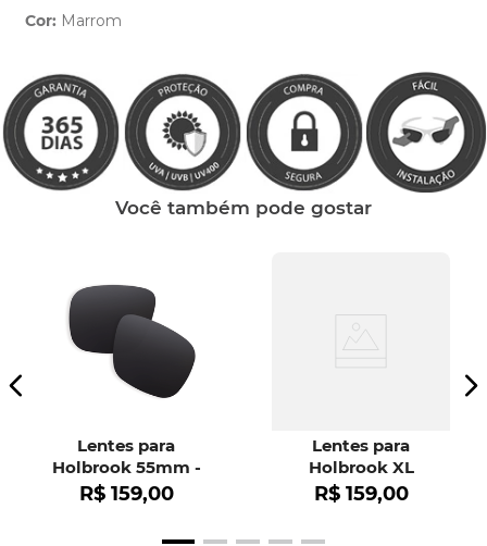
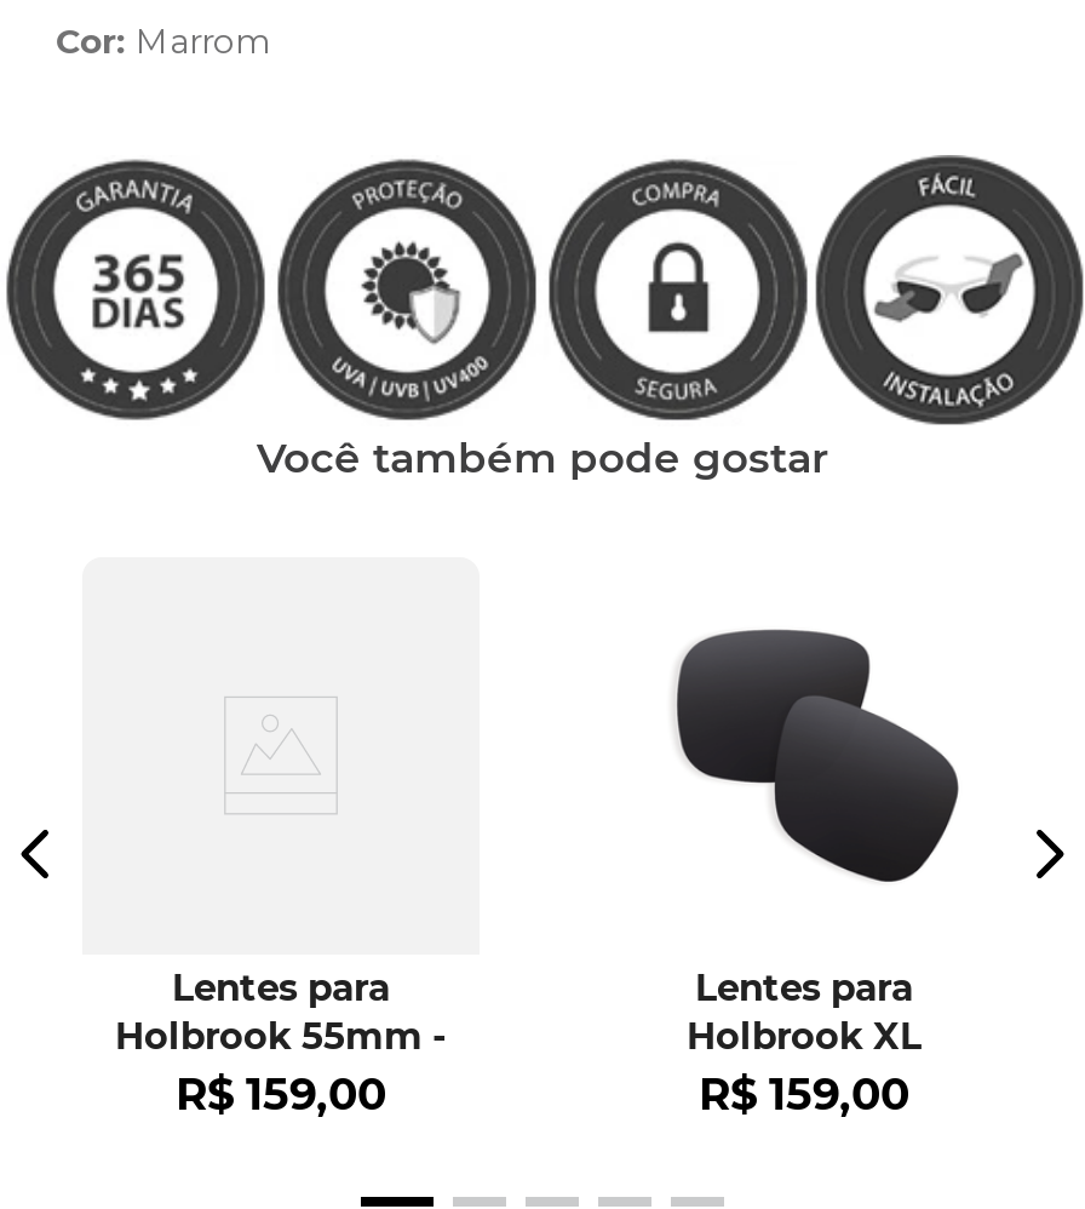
+ [image]

- [image]
